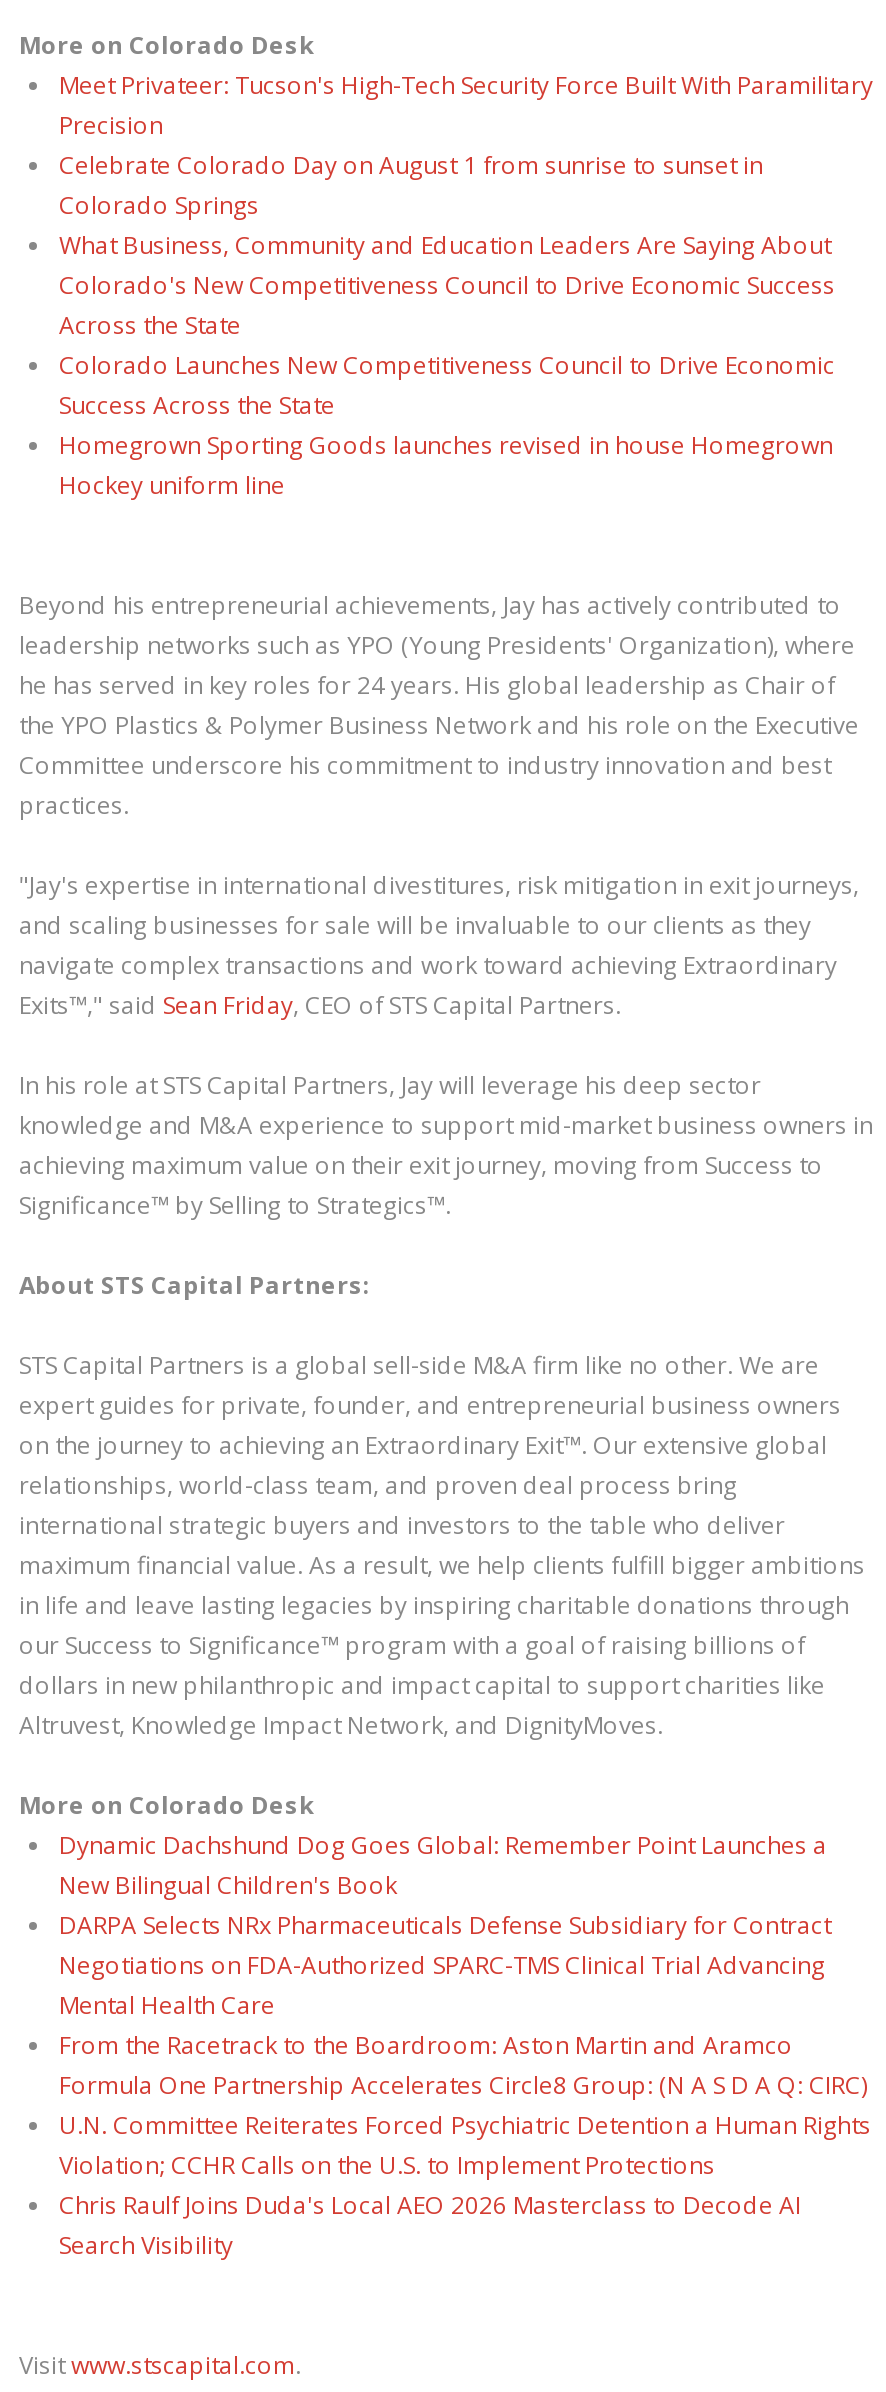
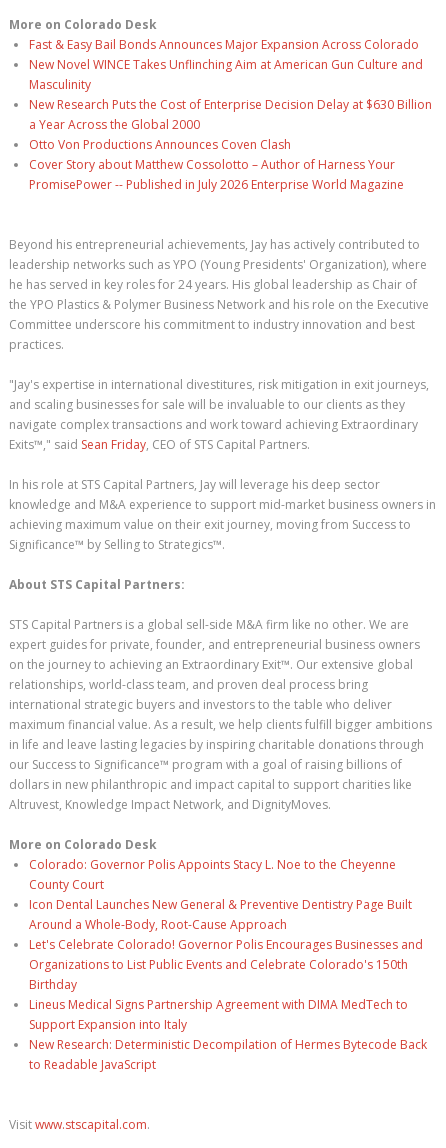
- Meet Privateer: Tucson's High-Tech Security Force Built With Paramilitary
- Precision
- Celebrate Colorado Day on August 1 from sunrise to sunset in
- Colorado Springs
- What Business, Community and Education Leaders Are Saying About
- Colorado's New Competitiveness Council to Drive Economic Success
- Across the State
- Colorado Launches New Competitiveness Council to Drive Economic
- Success Across the State
- Homegrown Sporting Goods launches revised in house Homegrown
- Hockey uniform line
+ Fast & Easy Bail Bonds Announces Major Expansion Across Colorado
+ New Novel WINCE Takes Unflinching Aim at American Gun Culture and
+ Masculinity
+ New Research Puts the Cost of Enterprise Decision Delay at $630 Billion
+ a Year Across the Global 2000
+ Otto Von Productions Announces Coven Clash
+ Cover Story about Matthew Cossolotto – Author of Harness Your
+ PromisePower -- Published in July 2026 Enterprise World Magazine

- Dynamic Dachshund Dog Goes Global: Remember Point Launches a
- New Bilingual Children's Book
- DARPA Selects NRx Pharmaceuticals Defense Subsidiary for Contract
- Negotiations on FDA-Authorized SPARC-TMS Clinical Trial Advancing
- Mental Health Care
- From the Racetrack to the Boardroom: Aston Martin and Aramco
- Formula One Partnership Accelerates Circle8 Group: (N A S D A Q: CIRC)
- U.N. Committee Reiterates Forced Psychiatric Detention a Human Rights
- Violation; CCHR Calls on the U.S. to Implement Protections
- Chris Raulf Joins Duda's Local AEO 2026 Masterclass to Decode AI
- Search Visibility
+ Colorado: Governor Polis Appoints Stacy L. Noe to the Cheyenne
+ County Court
+ Icon Dental Launches New General & Preventive Dentistry Page Built
+ Around a Whole-Body, Root-Cause Approach
+ Let's Celebrate Colorado! Governor Polis Encourages Businesses and
+ Organizations to List Public Events and Celebrate Colorado's 150th
+ Birthday
+ Lineus Medical Signs Partnership Agreement with DIMA MedTech to
+ Support Expansion into Italy
+ New Research: Deterministic Decompilation of Hermes Bytecode Back
+ to Readable JavaScript
